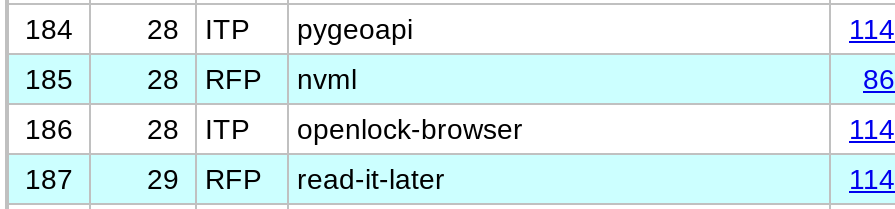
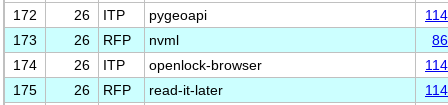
- 184
+ 172

- 28 ITP
+ 26 ITP

- 185
+ 173

- 28 RFP
+ 26 RFP

- 186
+ 174

- 28 ITP
+ 26 ITP

- 187
+ 175

- 29 RFP
+ 26 RFP
